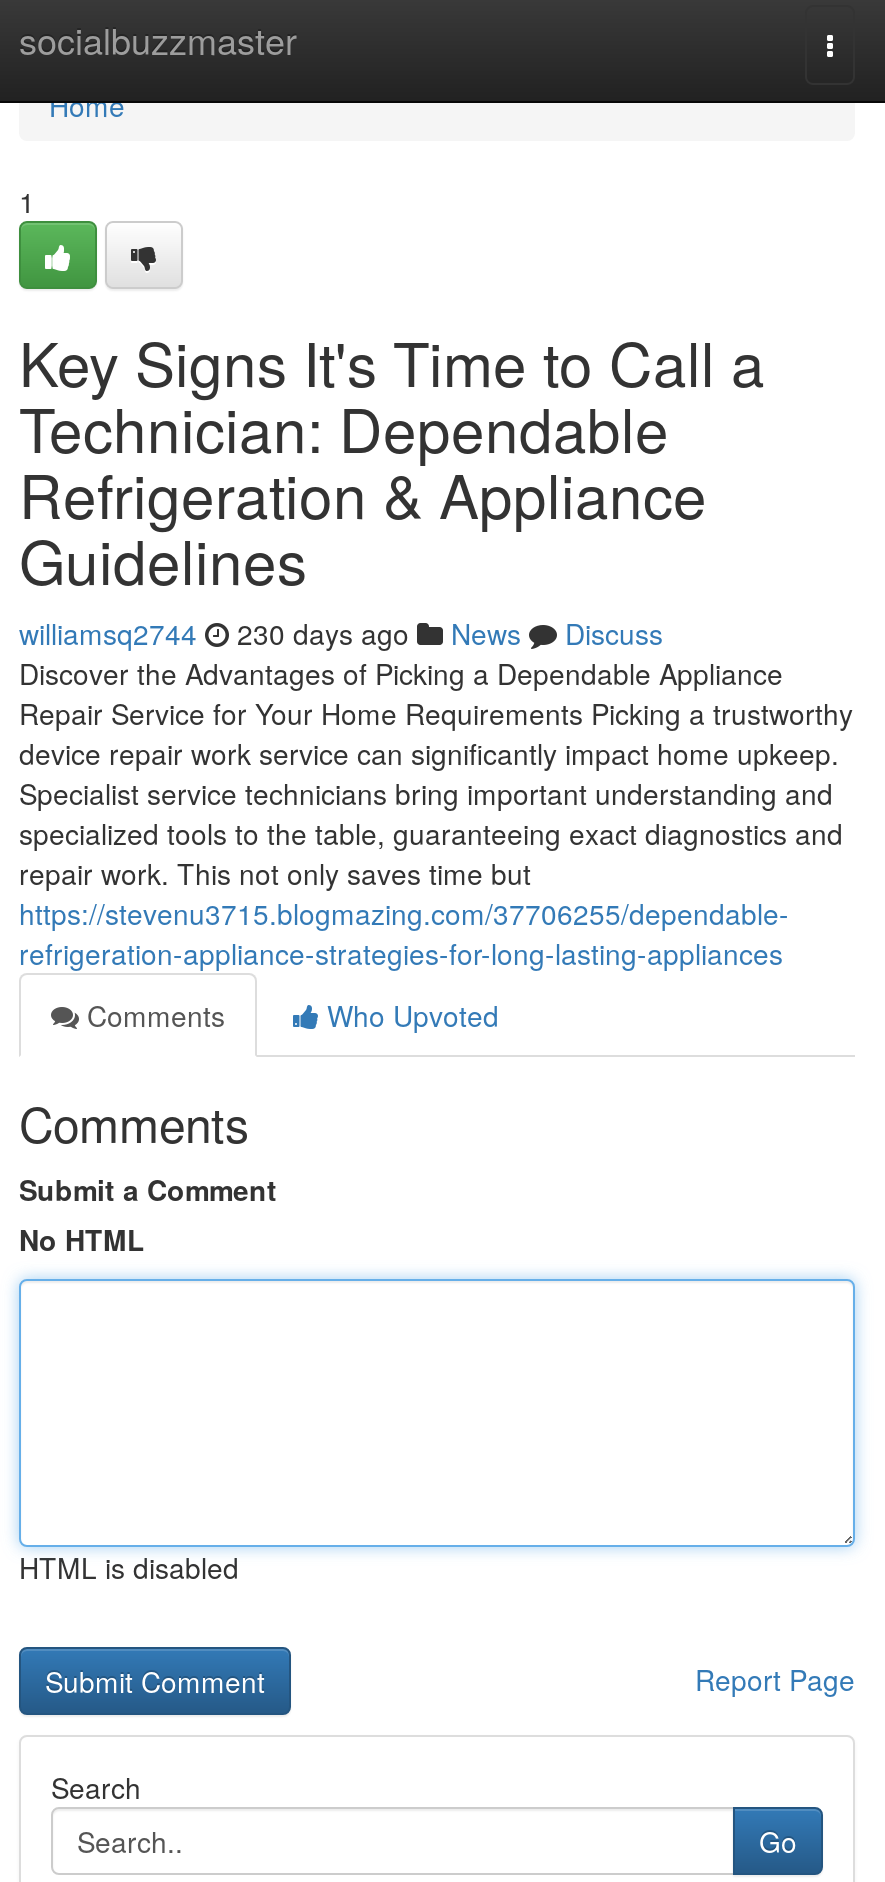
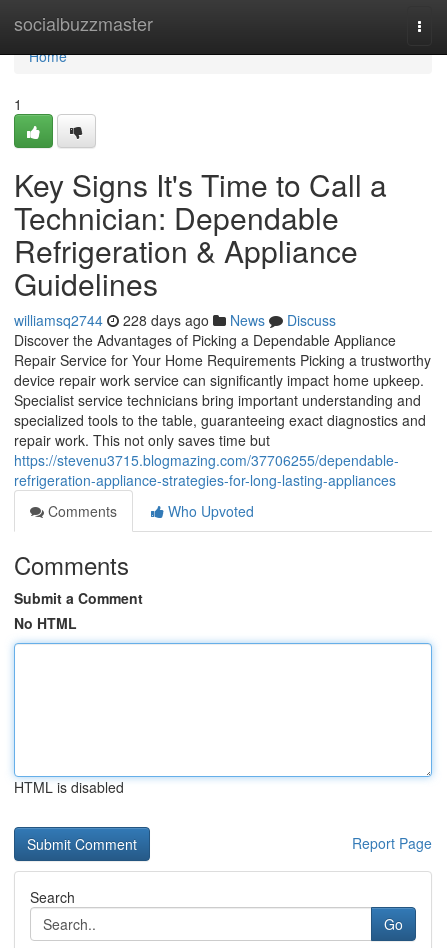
- williamsq2744 230 days ago News Discuss
+ williamsq2744 228 days ago News Discuss
